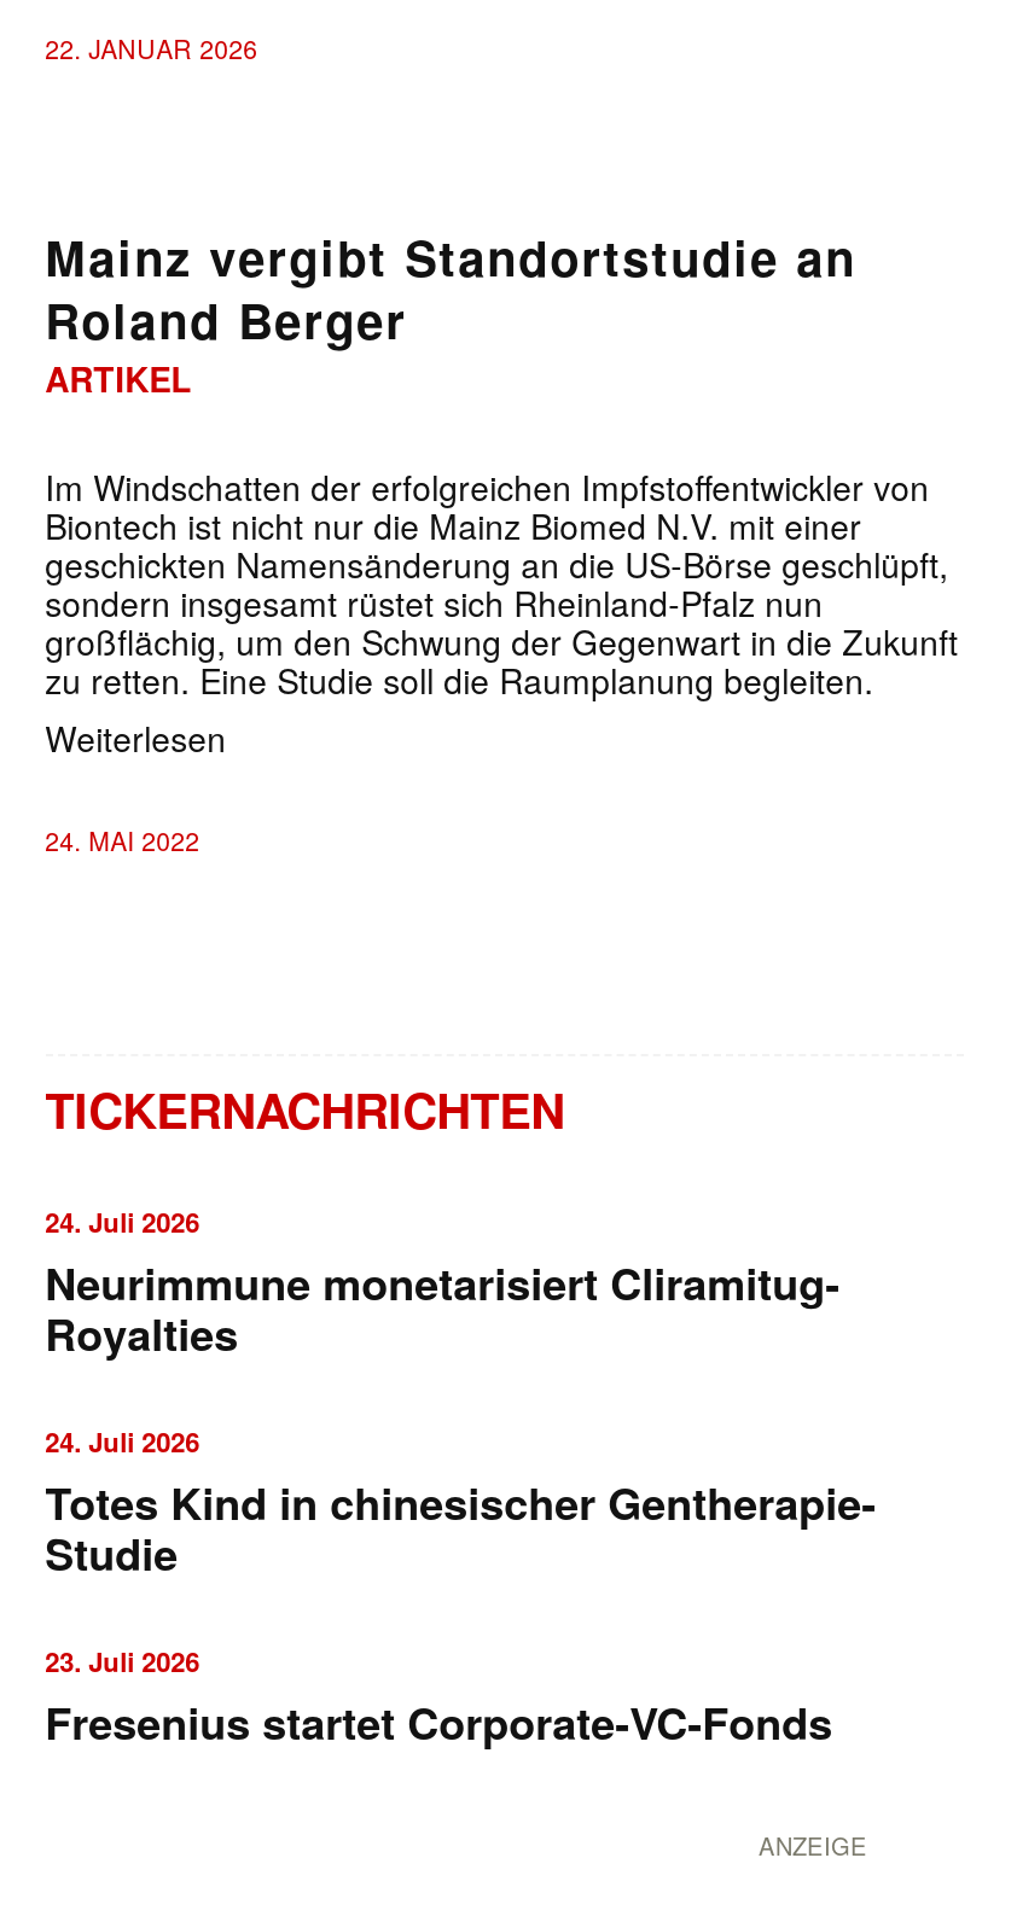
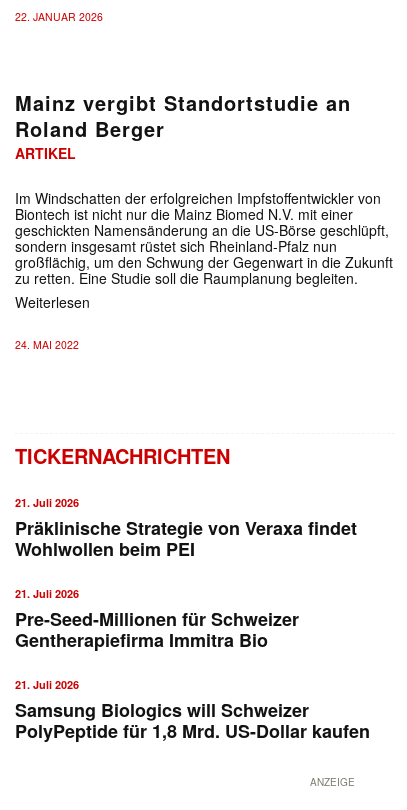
- 24. Juli 2026
- Neurimmune monetarisiert Cliramitug-
- Royalties
+ 21. Juli 2026
+ Präklinische Strategie von Veraxa findet
+ Wohlwollen beim PEI

- 24. Juli 2026
- Totes Kind in chinesischer Gentherapie-
- Studie
+ 21. Juli 2026
+ Pre-Seed-Millionen für Schweizer
+ Gentherapiefirma Immitra Bio

- 23. Juli 2026
- Fresenius startet Corporate-VC-Fonds
+ 21. Juli 2026
+ Samsung Biologics will Schweizer
+ PolyPeptide für 1,8 Mrd. US-Dollar kaufen
